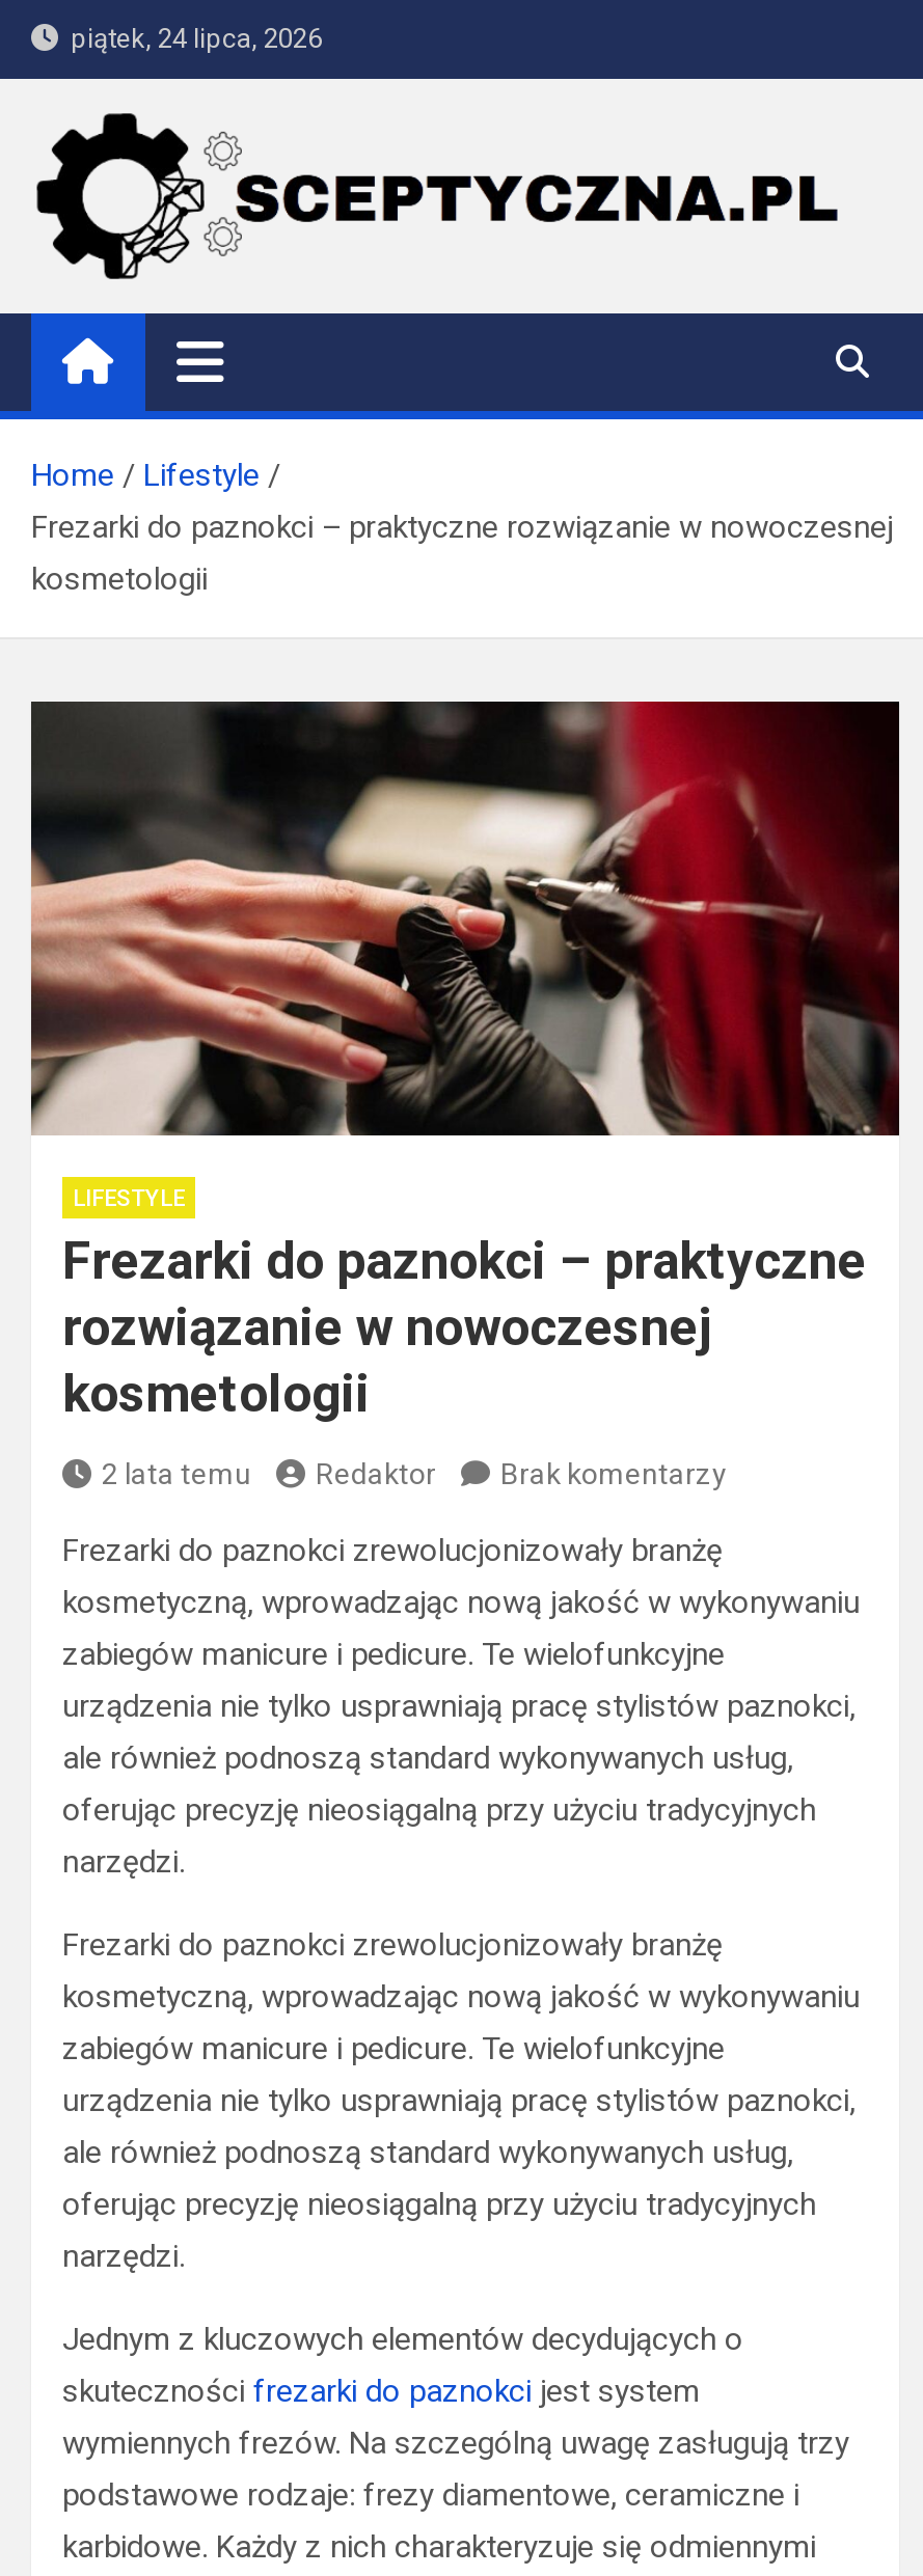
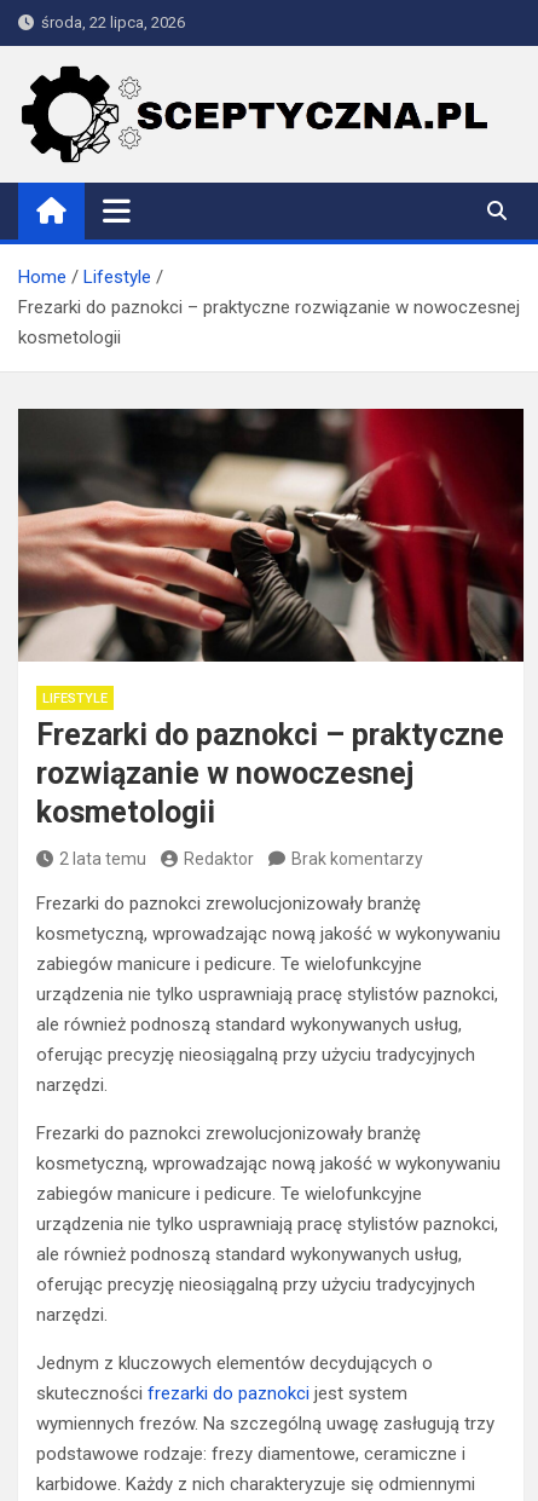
- piątek, 24 lipca, 2026
+ środa, 22 lipca, 2026
